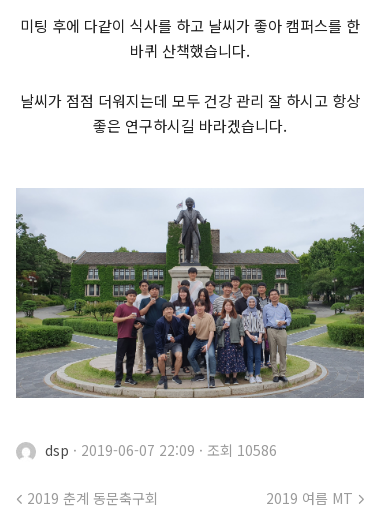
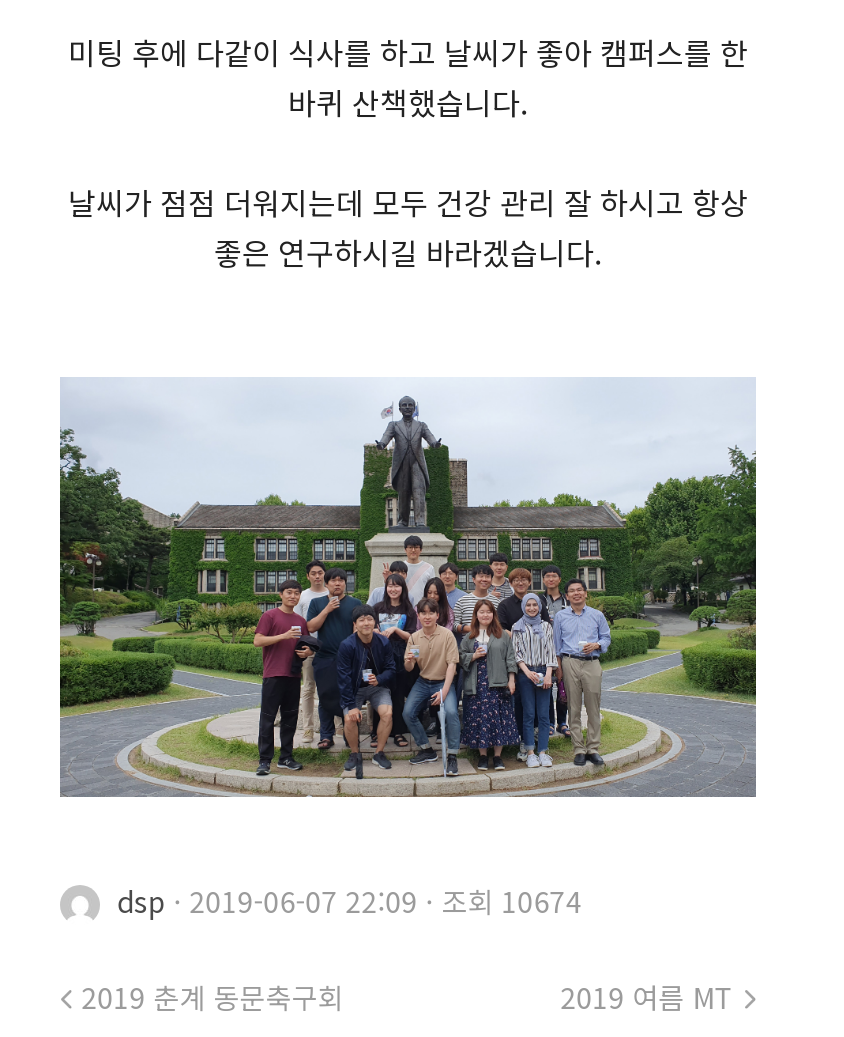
- dsp · 2019-06-07 22:09 · 조회 10586
+ dsp · 2019-06-07 22:09 · 조회 10674
